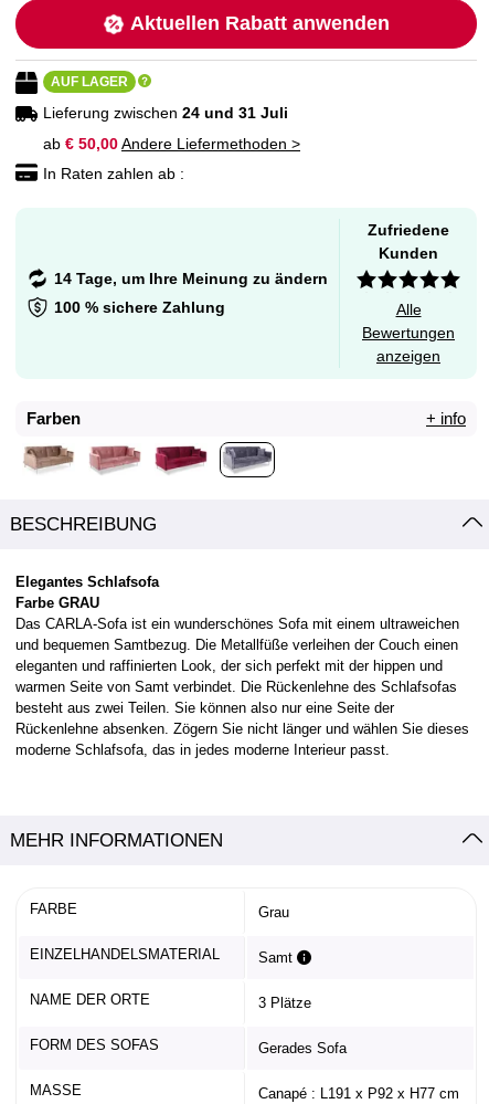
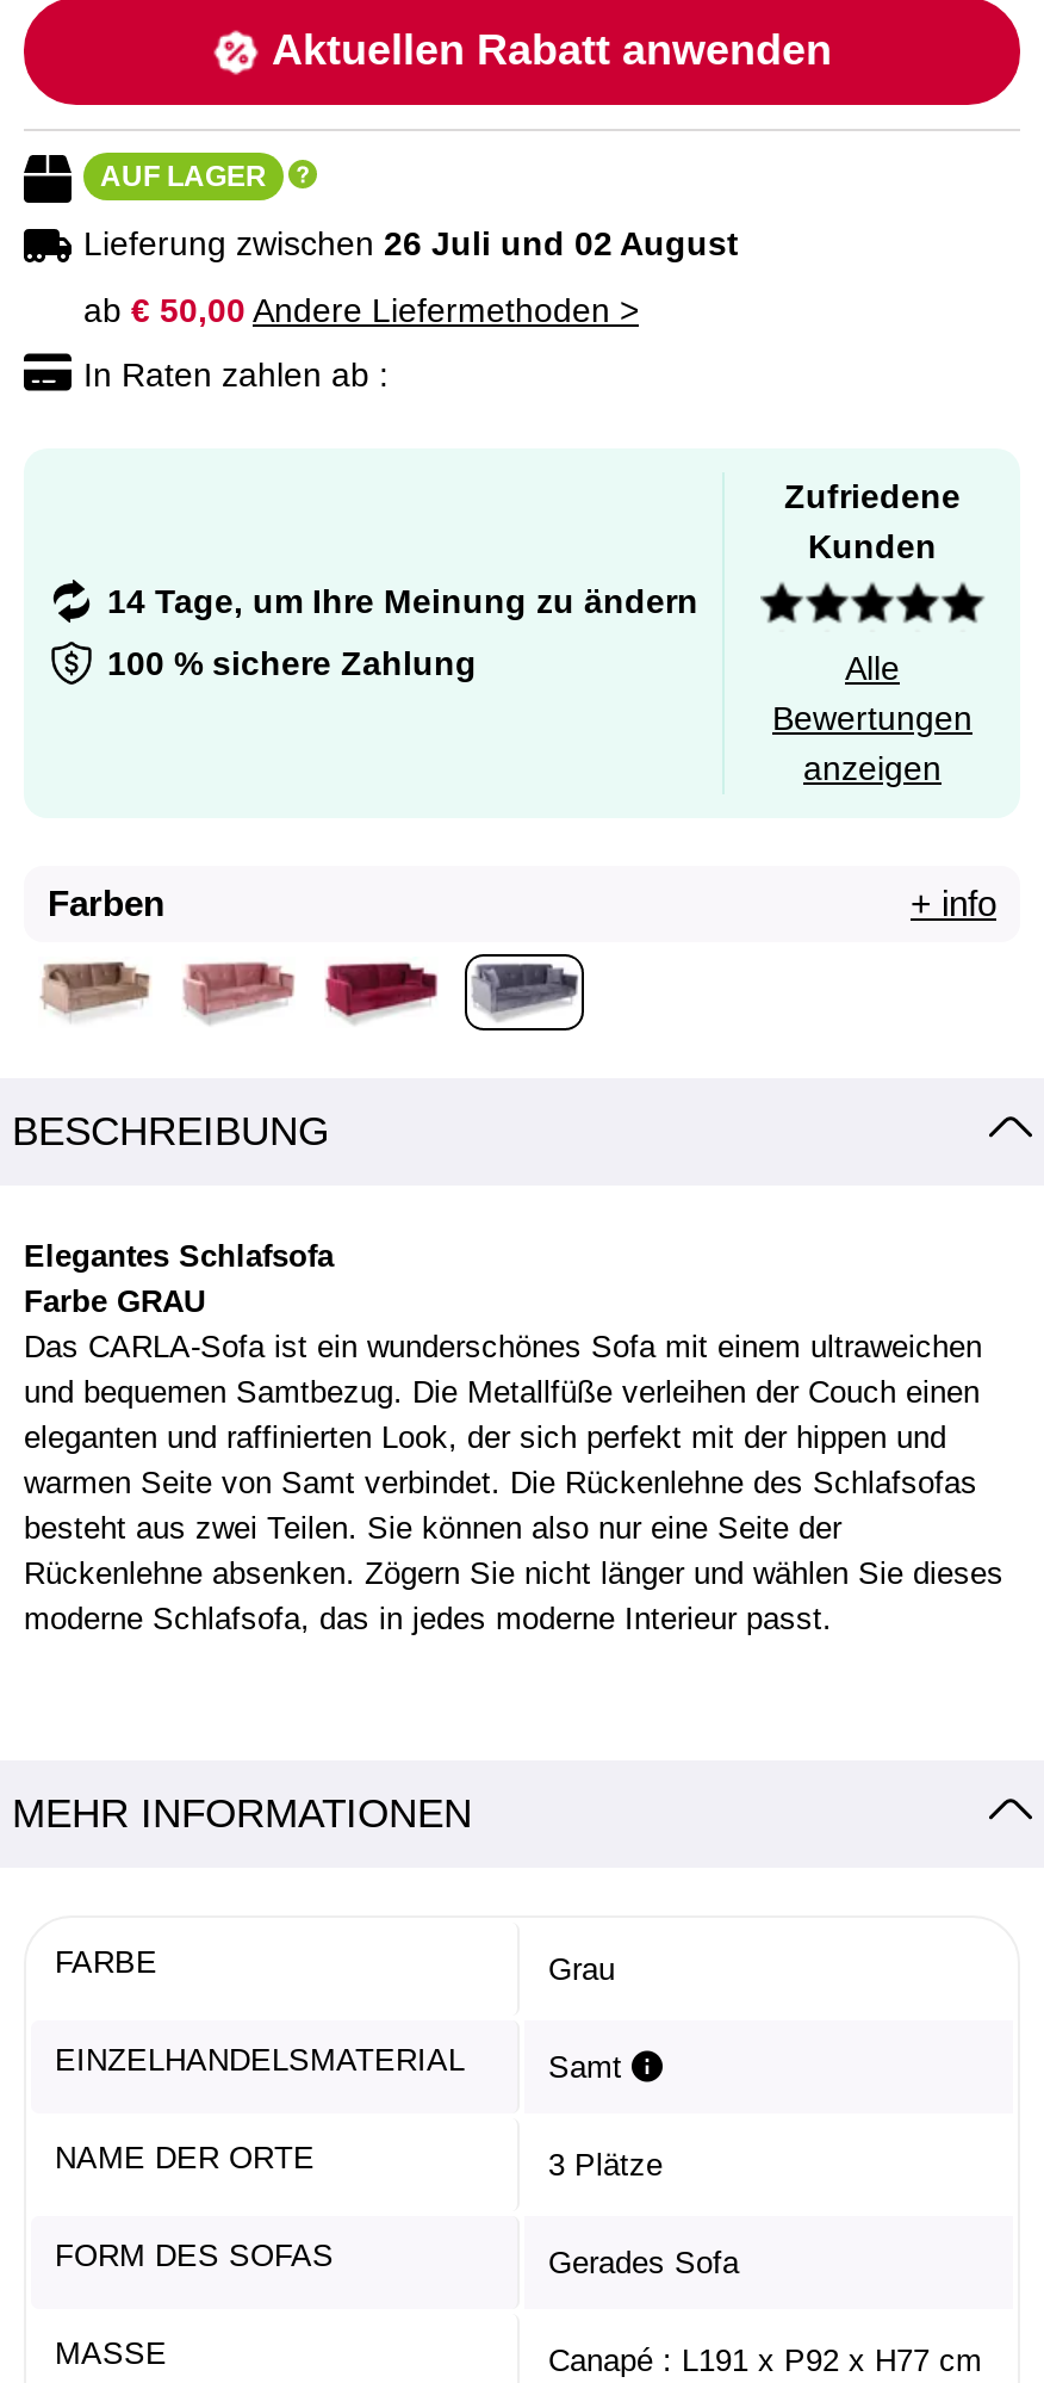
- Lieferung zwischen 24 und 31 Juli
+ Lieferung zwischen 26 Juli und 02 August
